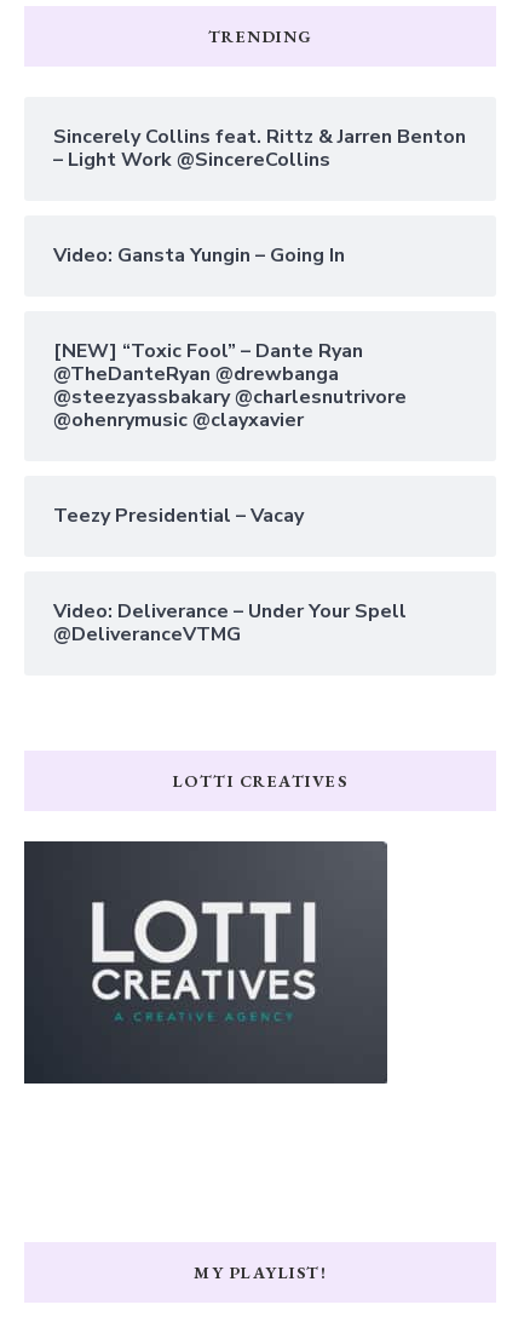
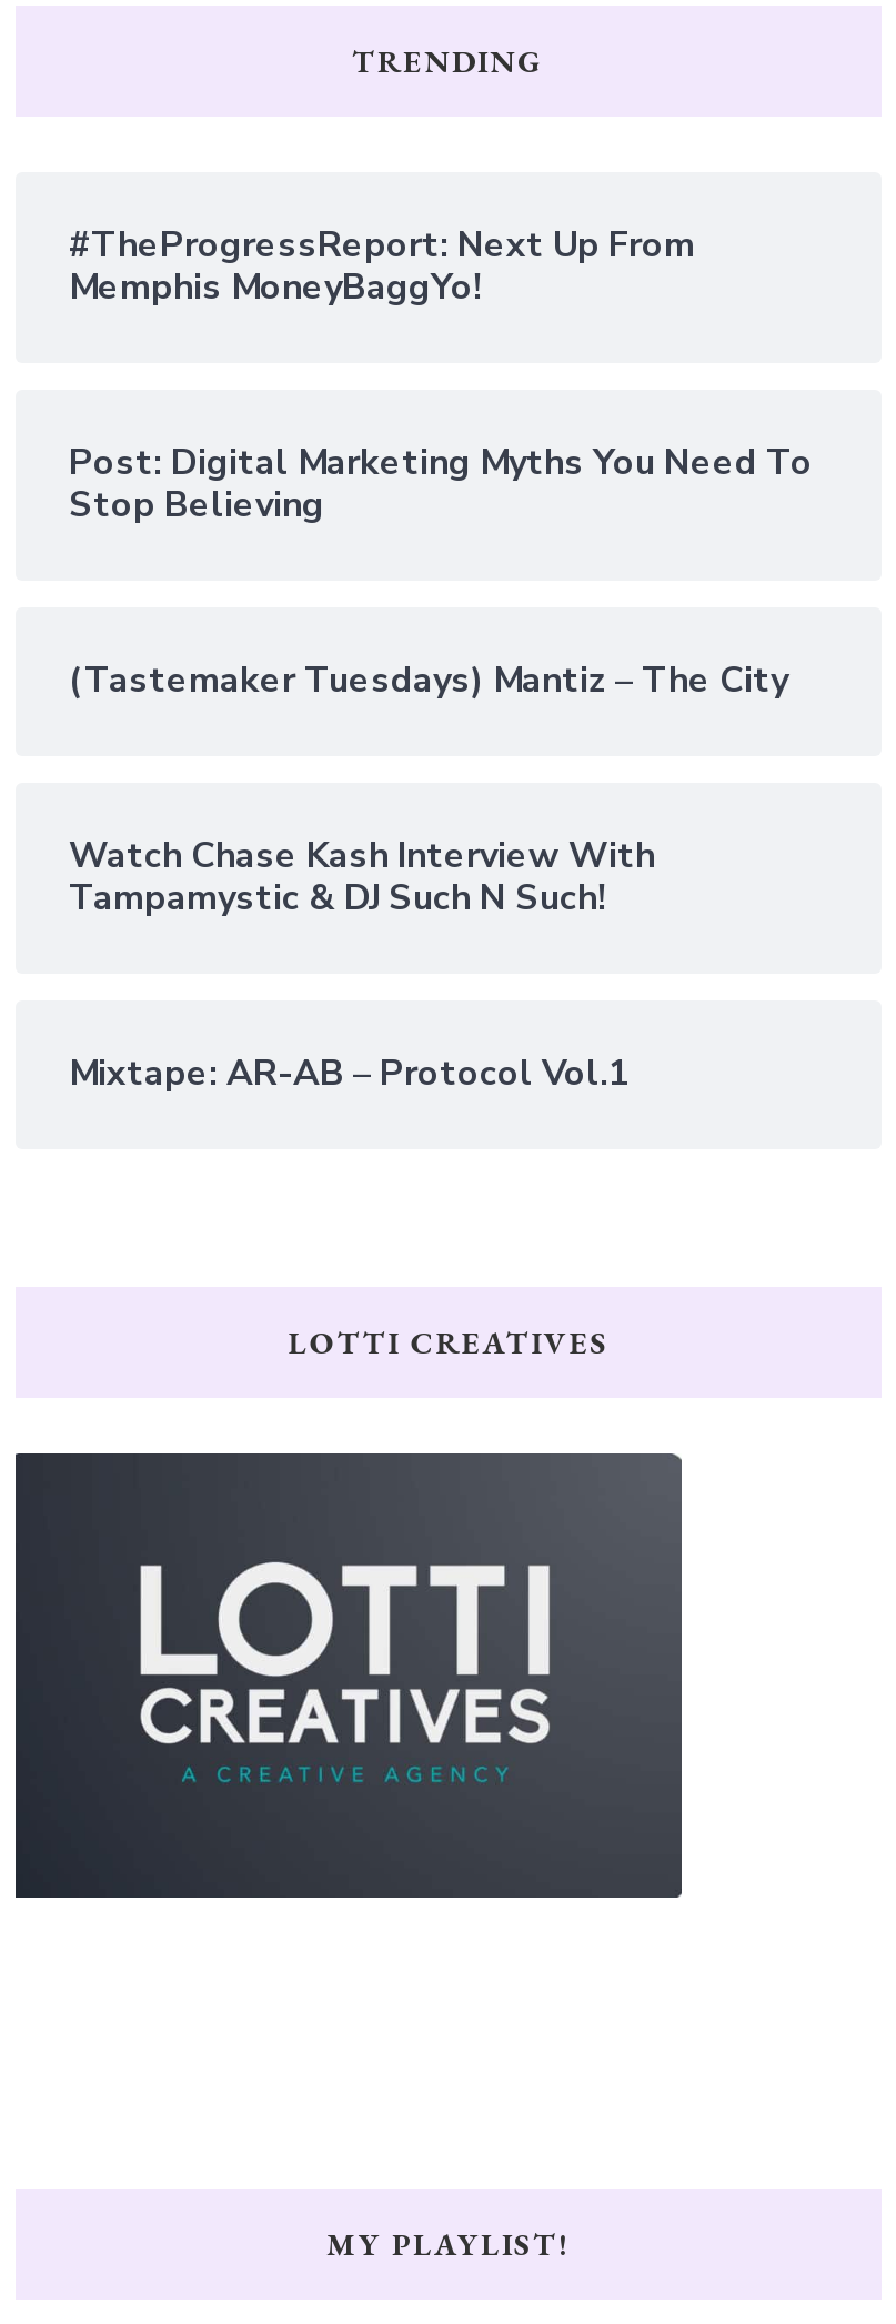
- Sincerely Collins feat. Rittz & Jarren Benton
- – Light Work @SincereCollins
+ #TheProgressReport: Next Up From
+ Memphis MoneyBaggYo!

- Video: Gansta Yungin – Going In
+ Post: Digital Marketing Myths You Need To
+ Stop Believing

- [NEW] “Toxic Fool” – Dante Ryan
- @TheDanteRyan @drewbanga
- @steezyassbakary @charlesnutrivore
- @ohenrymusic @clayxavier
+ (Tastemaker Tuesdays) Mantiz – The City

- Teezy Presidential – Vacay
+ Watch Chase Kash Interview With
+ Tampamystic & DJ Such N Such!

- Video: Deliverance – Under Your Spell
- @DeliveranceVTMG
+ Mixtape: AR-AB – Protocol Vol.1
